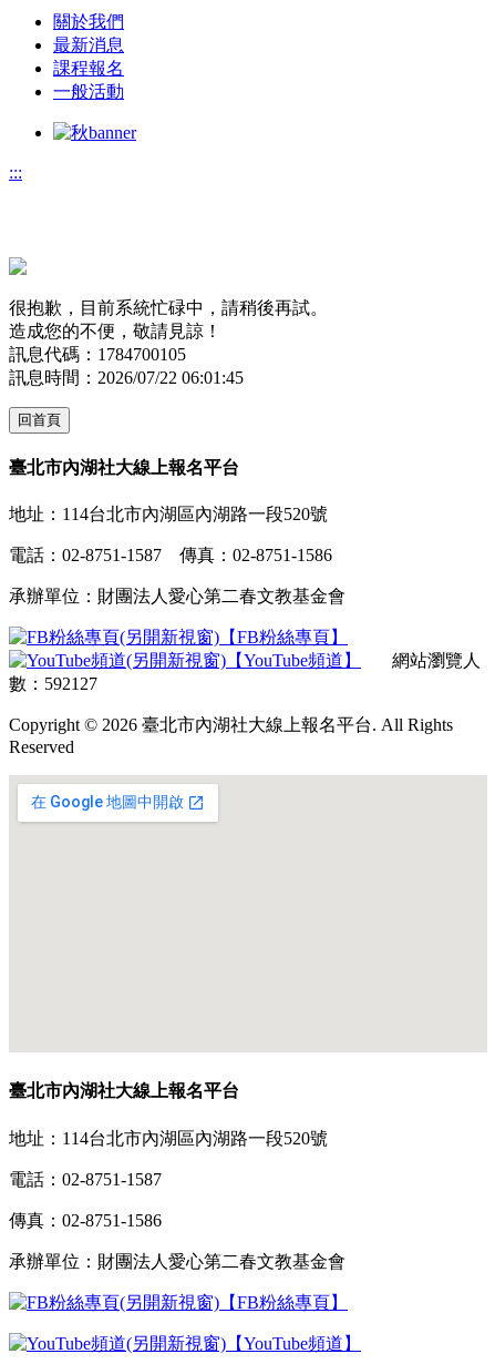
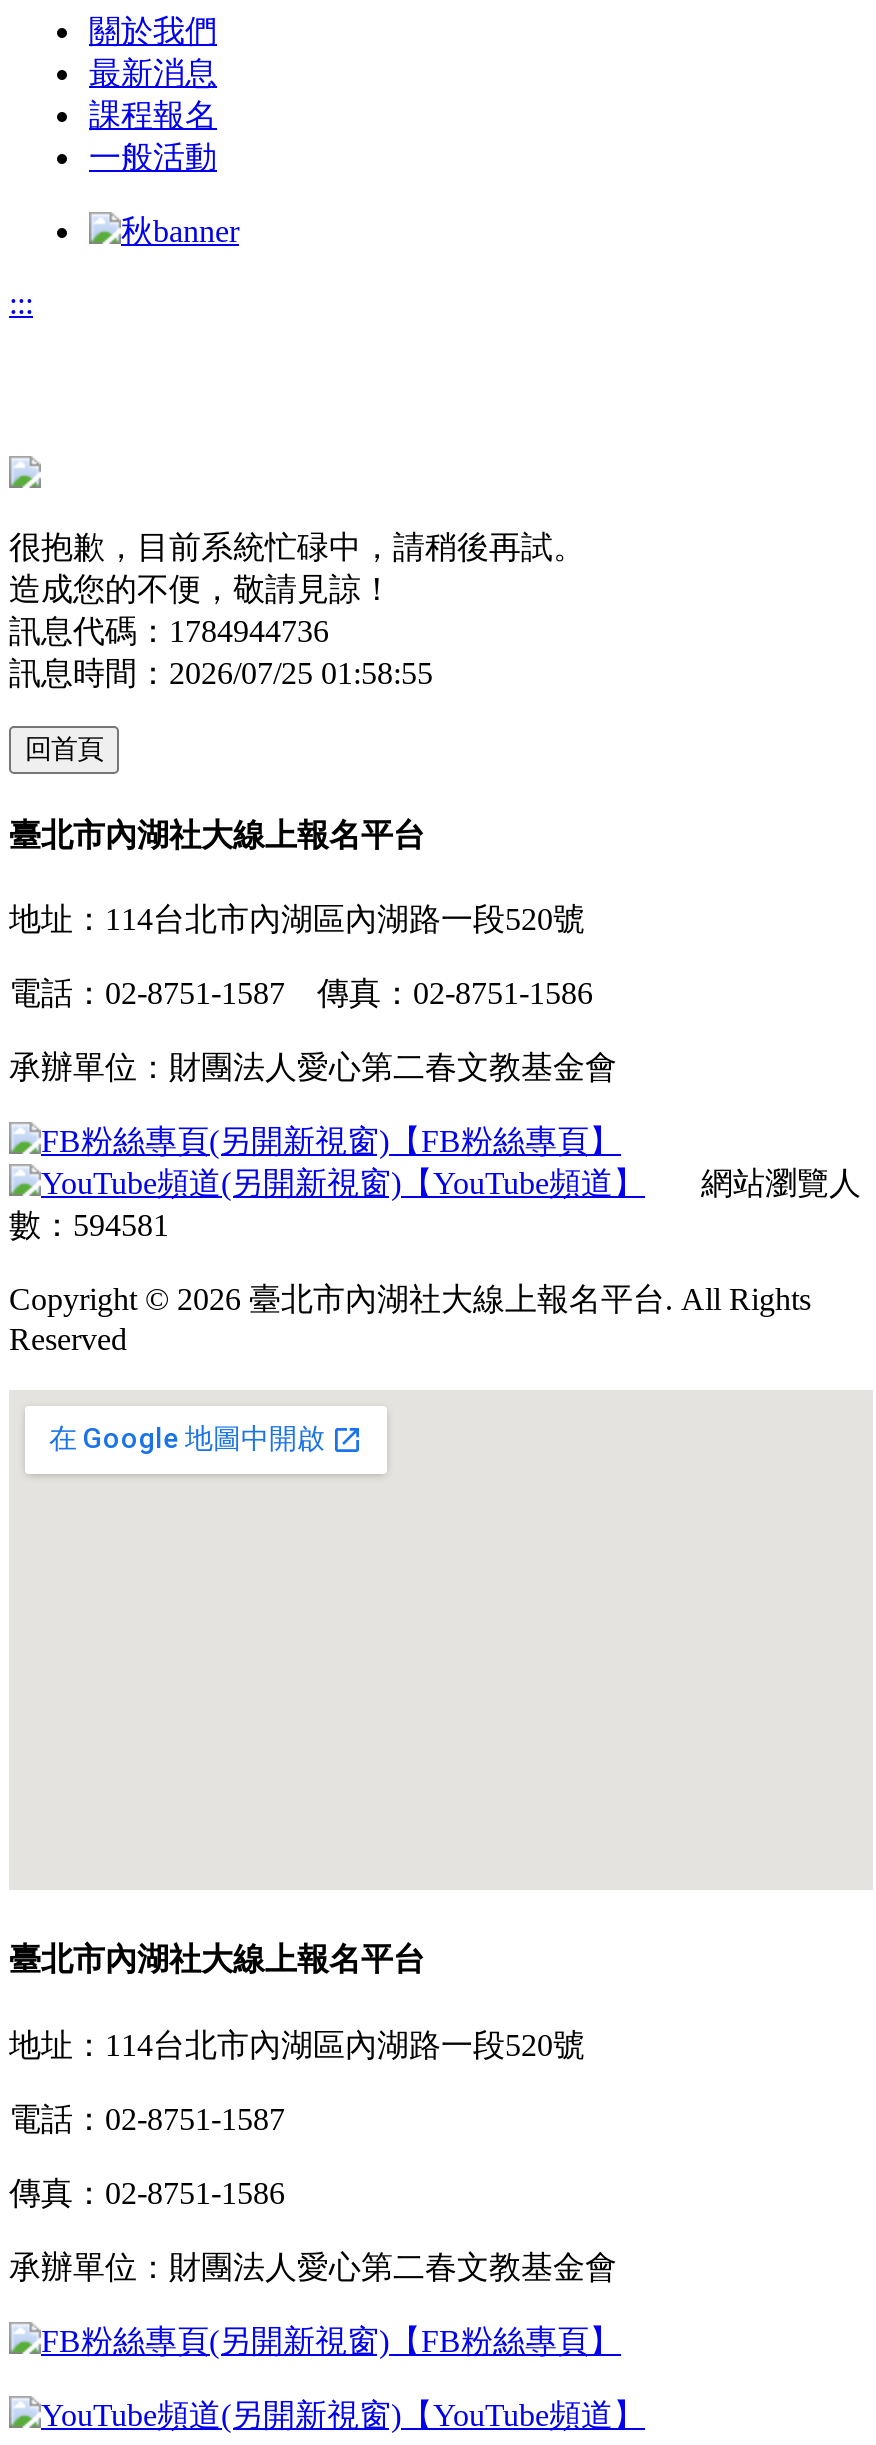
- 訊息代碼：1784700105
+ 訊息代碼：1784944736

- 訊息時間：2026/07/22 06:01:45
+ 訊息時間：2026/07/25 01:58:55

- 數：592127
+ 數：594581
